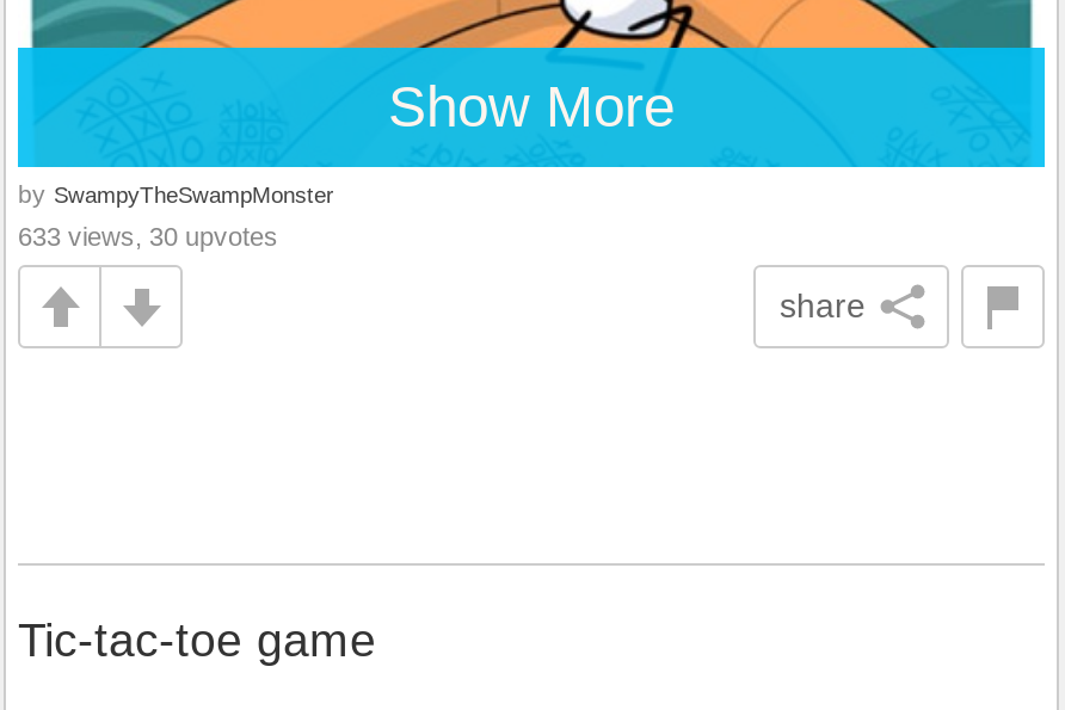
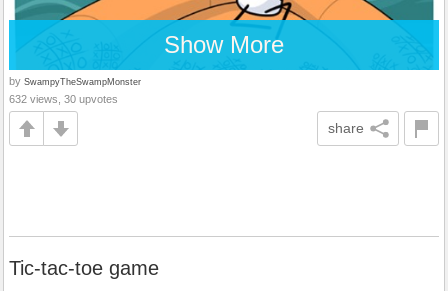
- 633 views, 30 upvotes
+ 632 views, 30 upvotes
